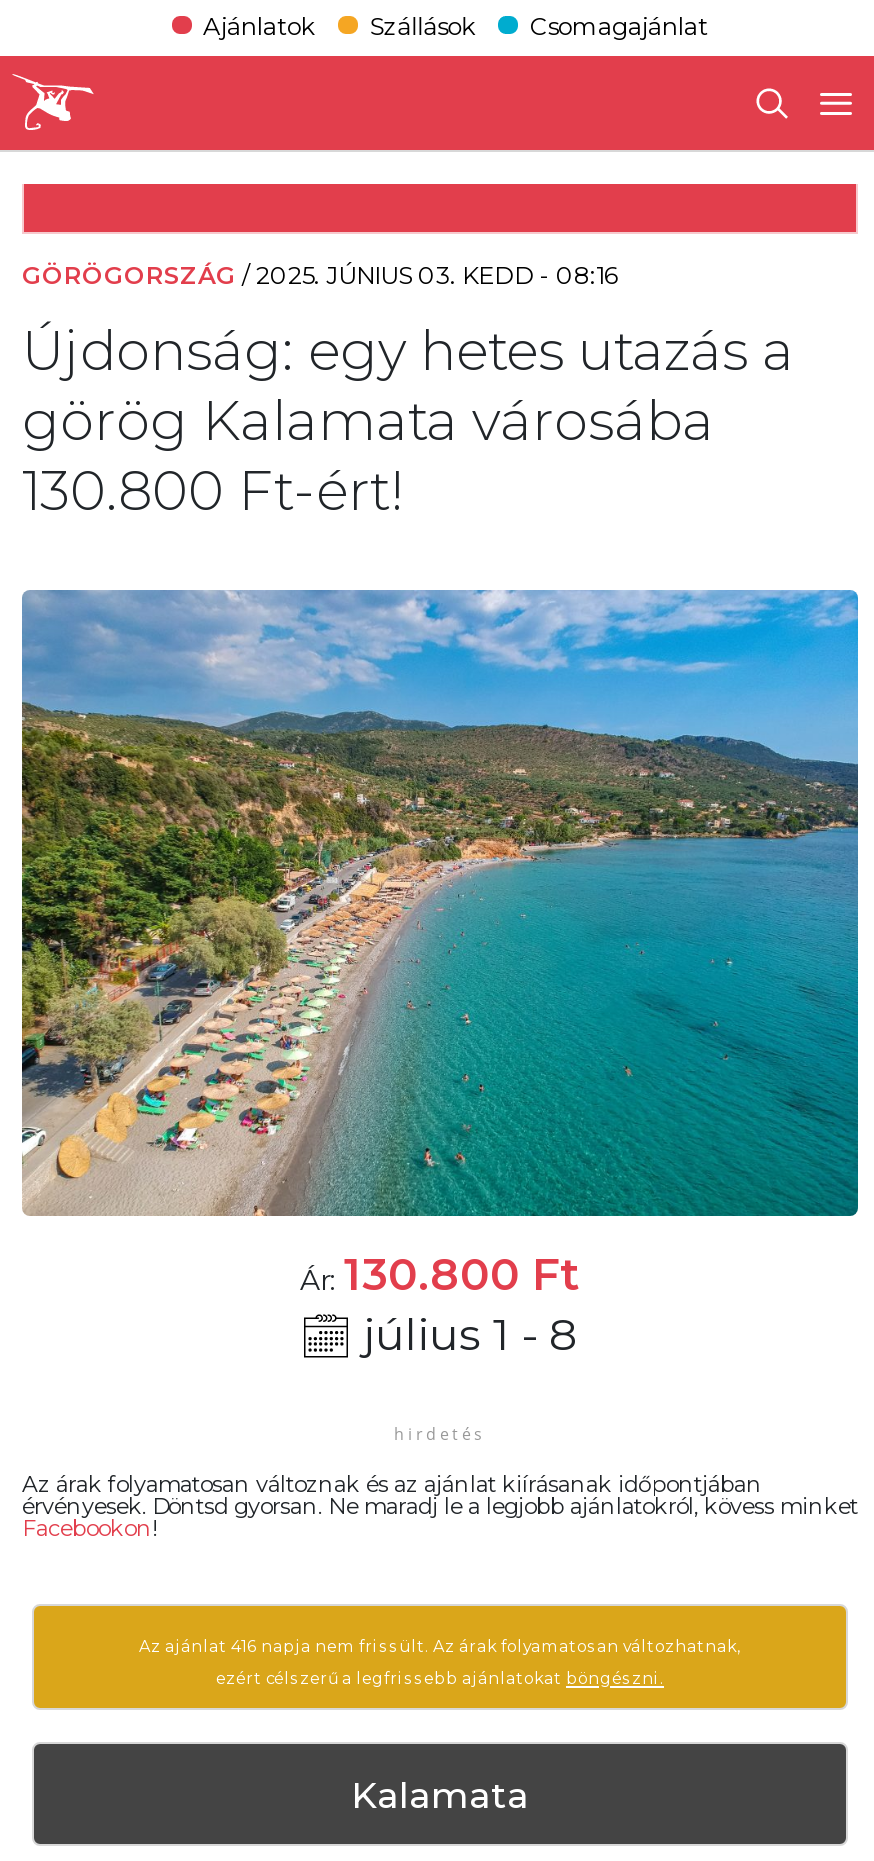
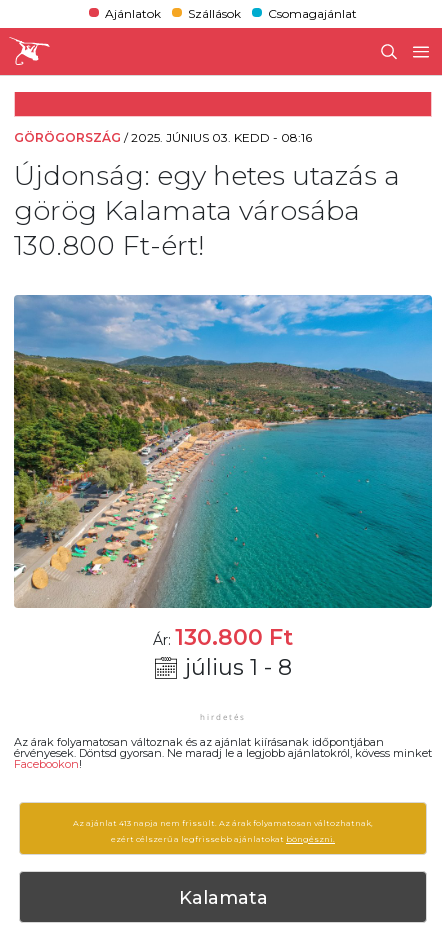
- Az ajánlat 416 napja nem frissült. Az árak folyamatosan változhatnak,
+ Az ajánlat 413 napja nem frissült. Az árak folyamatosan változhatnak,
